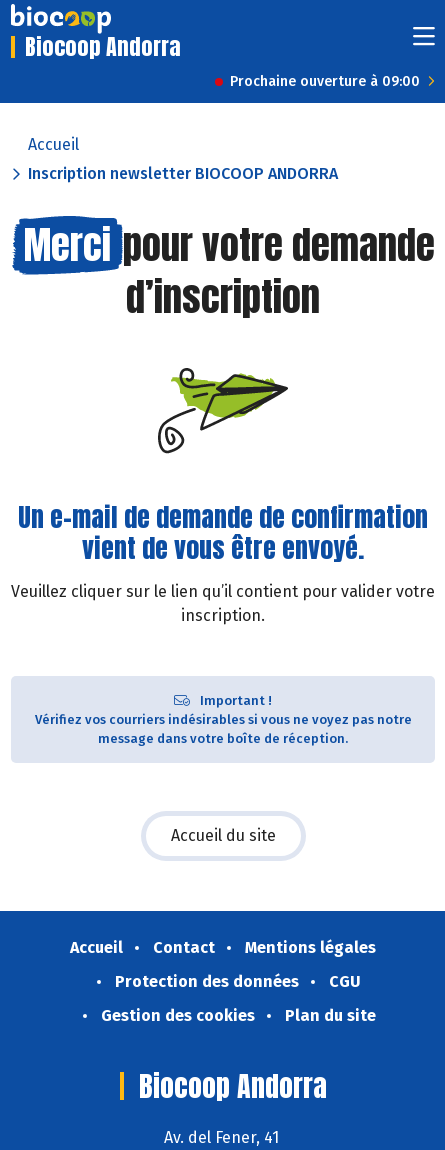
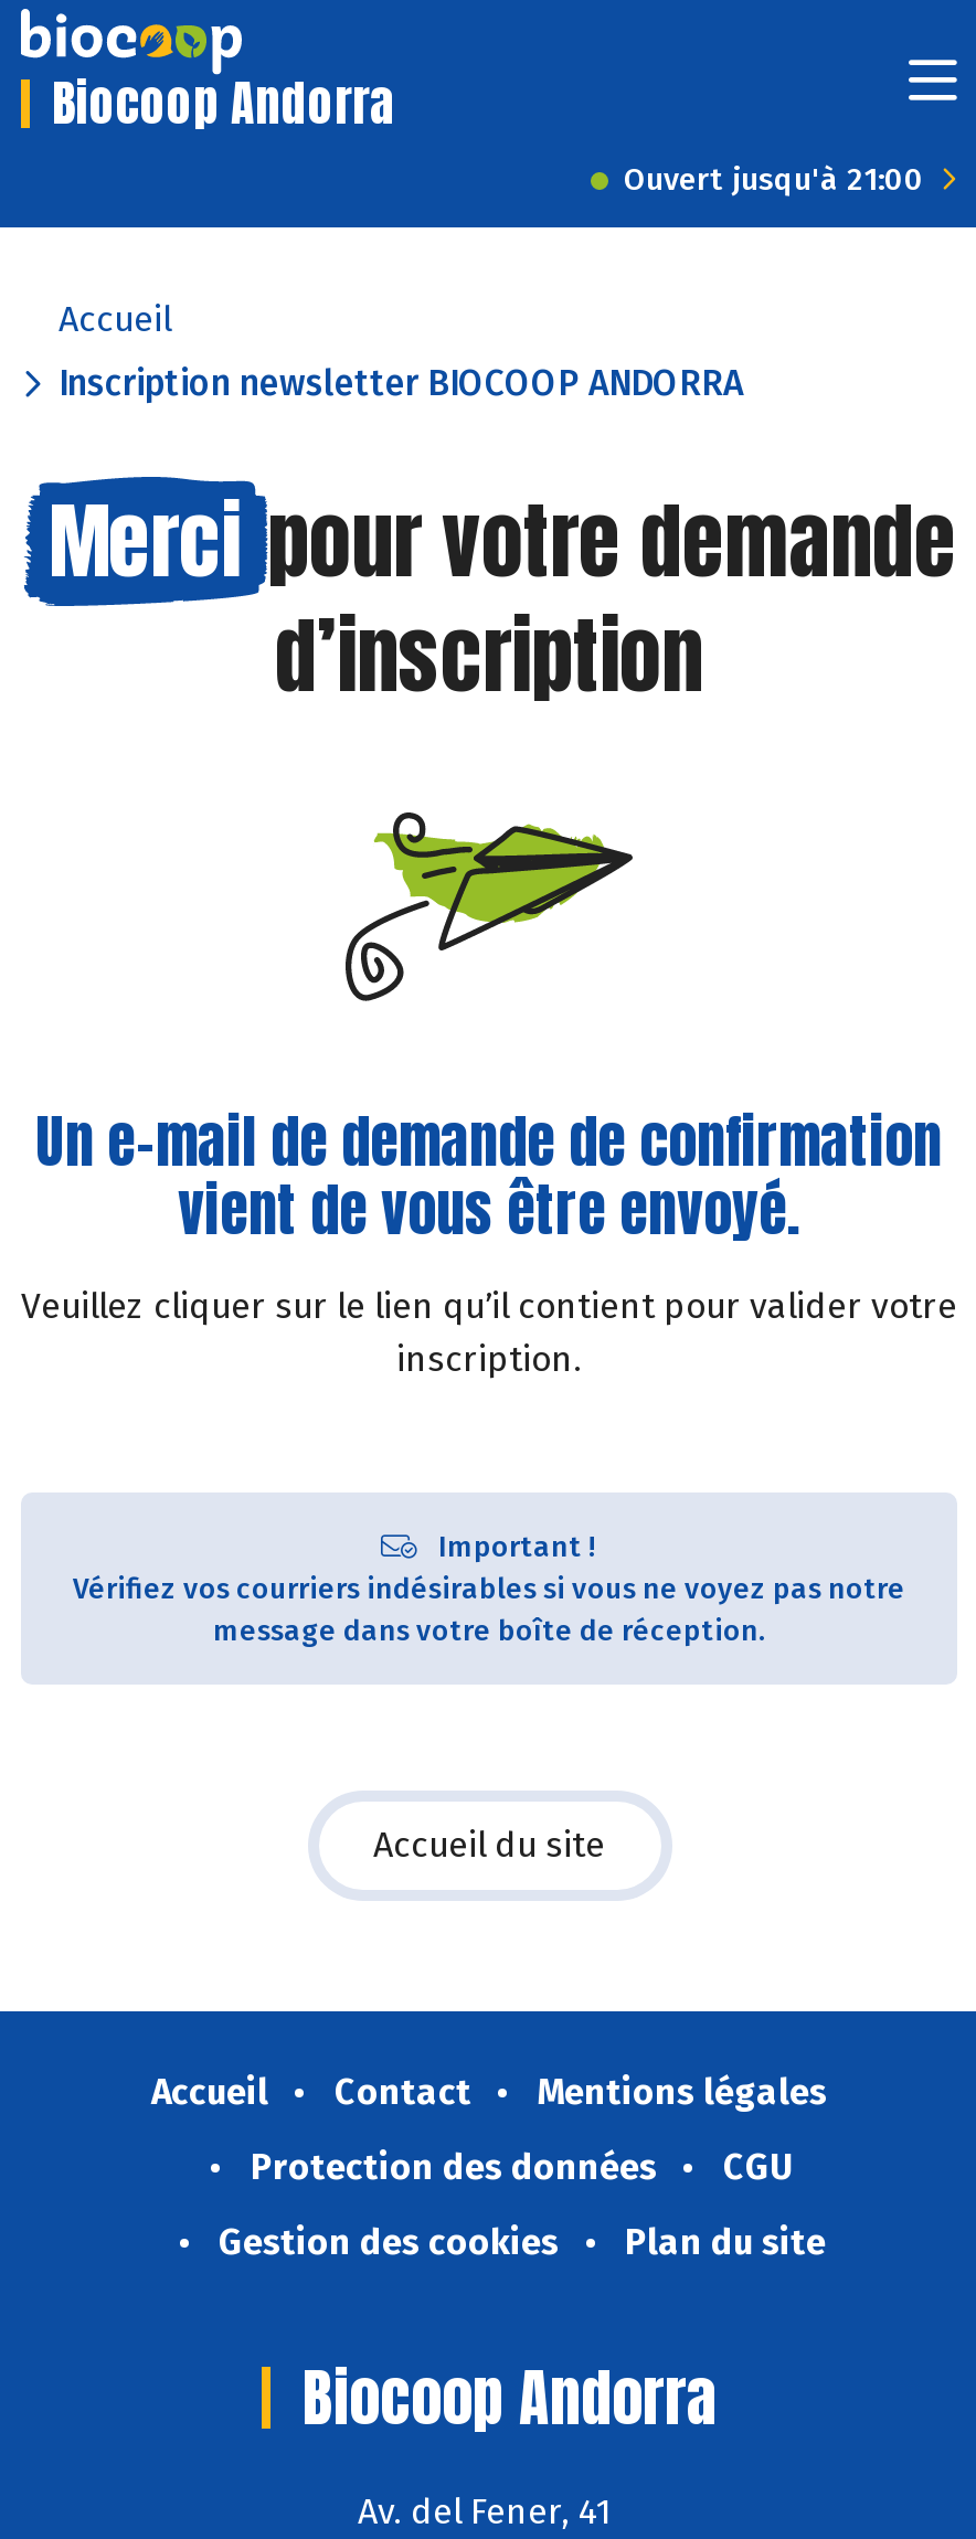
- Prochaine ouverture à 09:00
+ Ouvert jusqu'à 21:00
